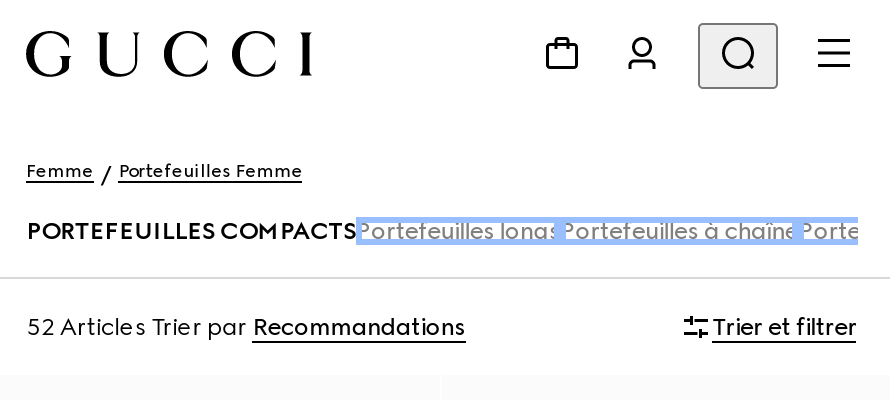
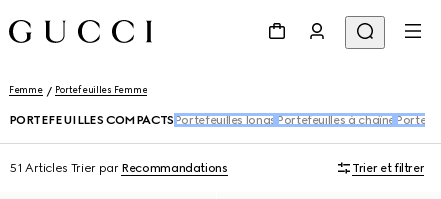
- 52 Articles Trier par Recommandations
+ 51 Articles Trier par Recommandations
